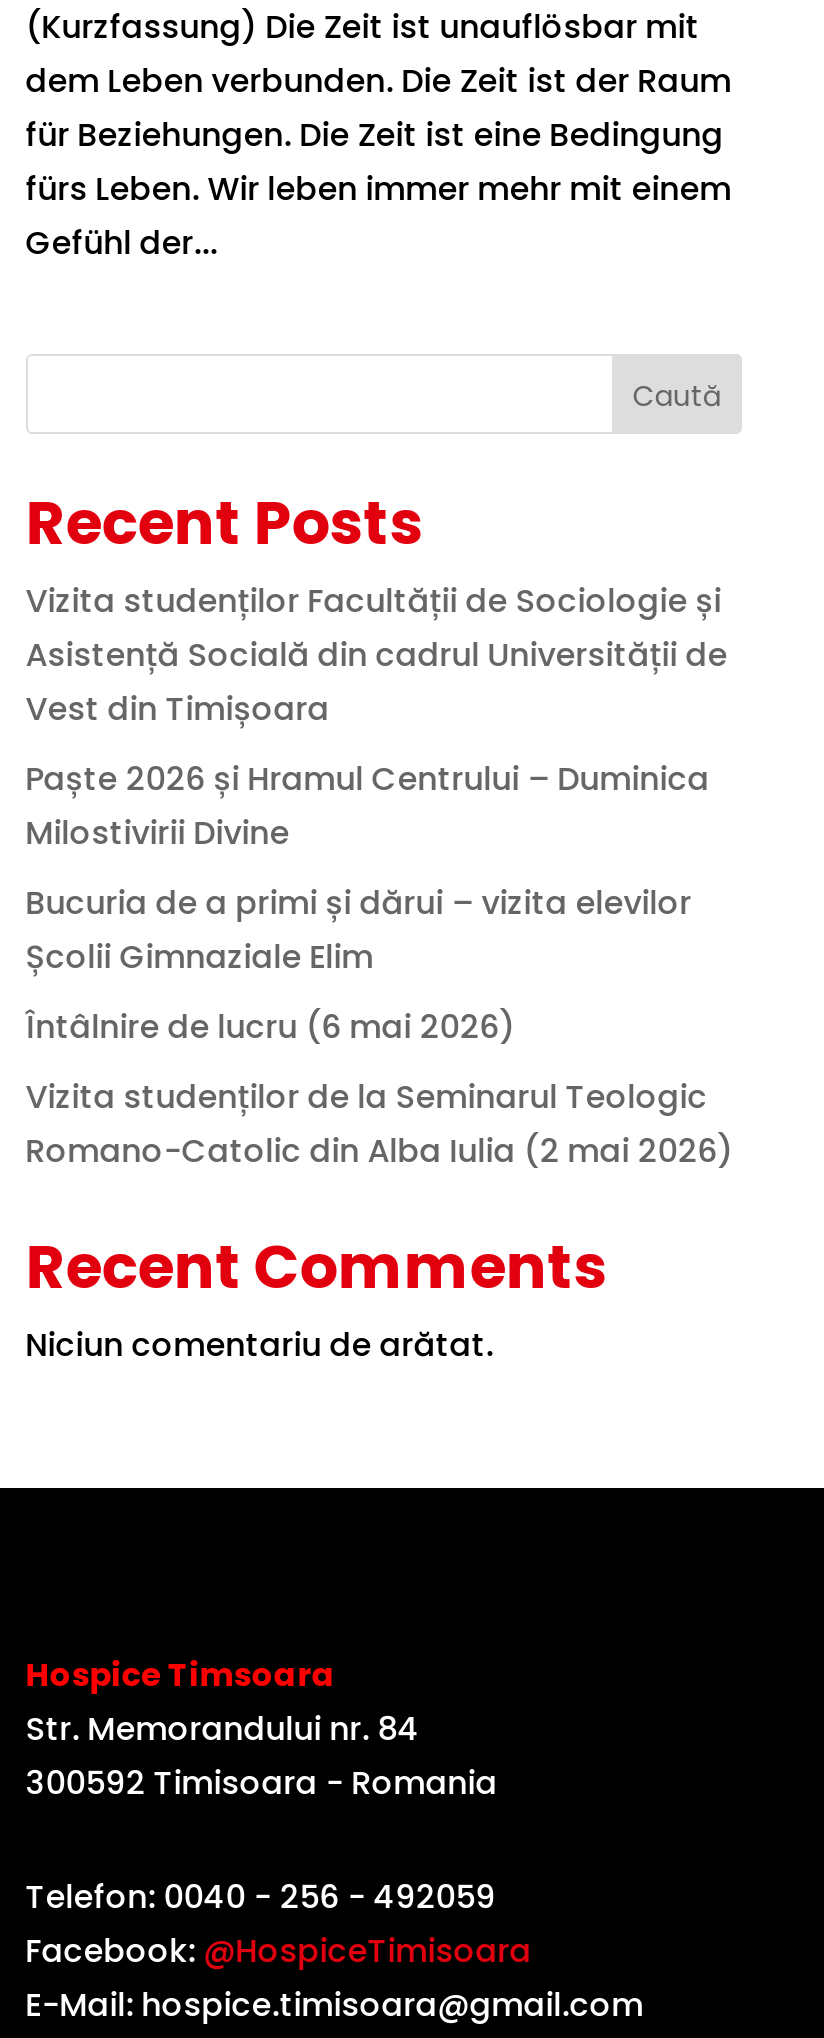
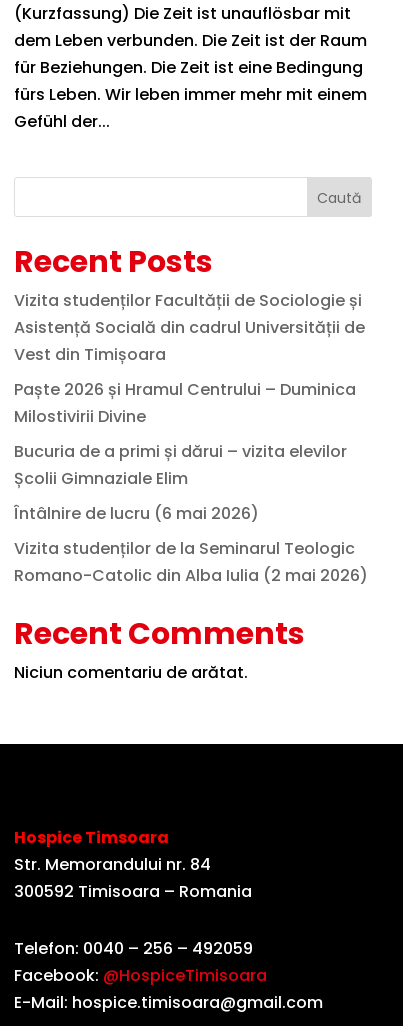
- 300592 Timisoara - Romania
+ 300592 Timisoara – Romania

- Telefon: 0040 - 256 - 492059
+ Telefon: 0040 – 256 – 492059
